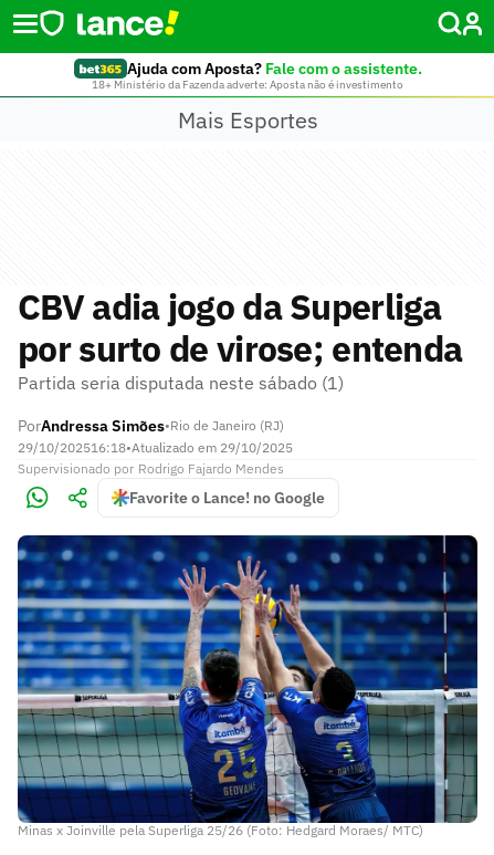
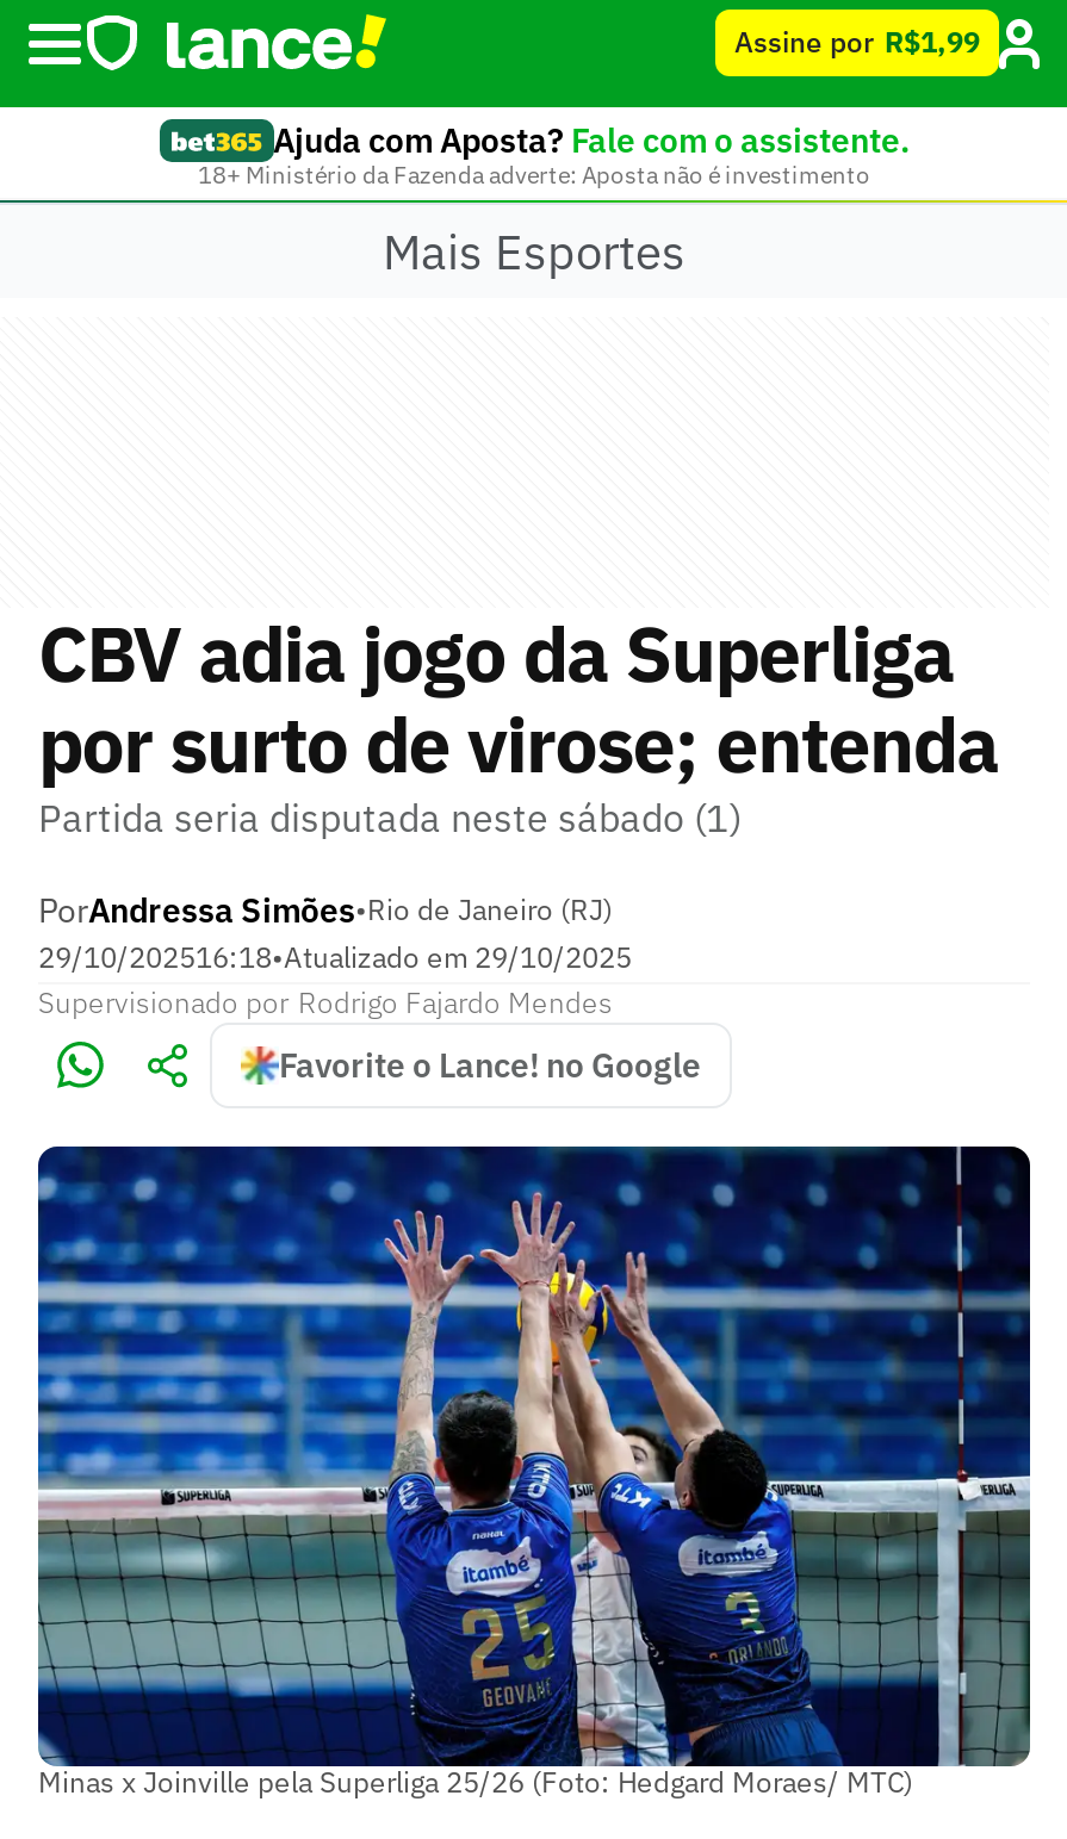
+ Assine por R$1,99
